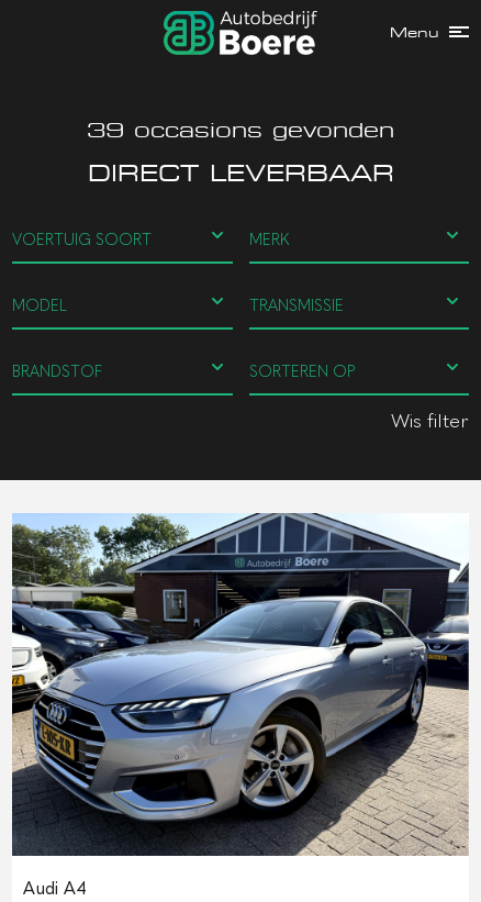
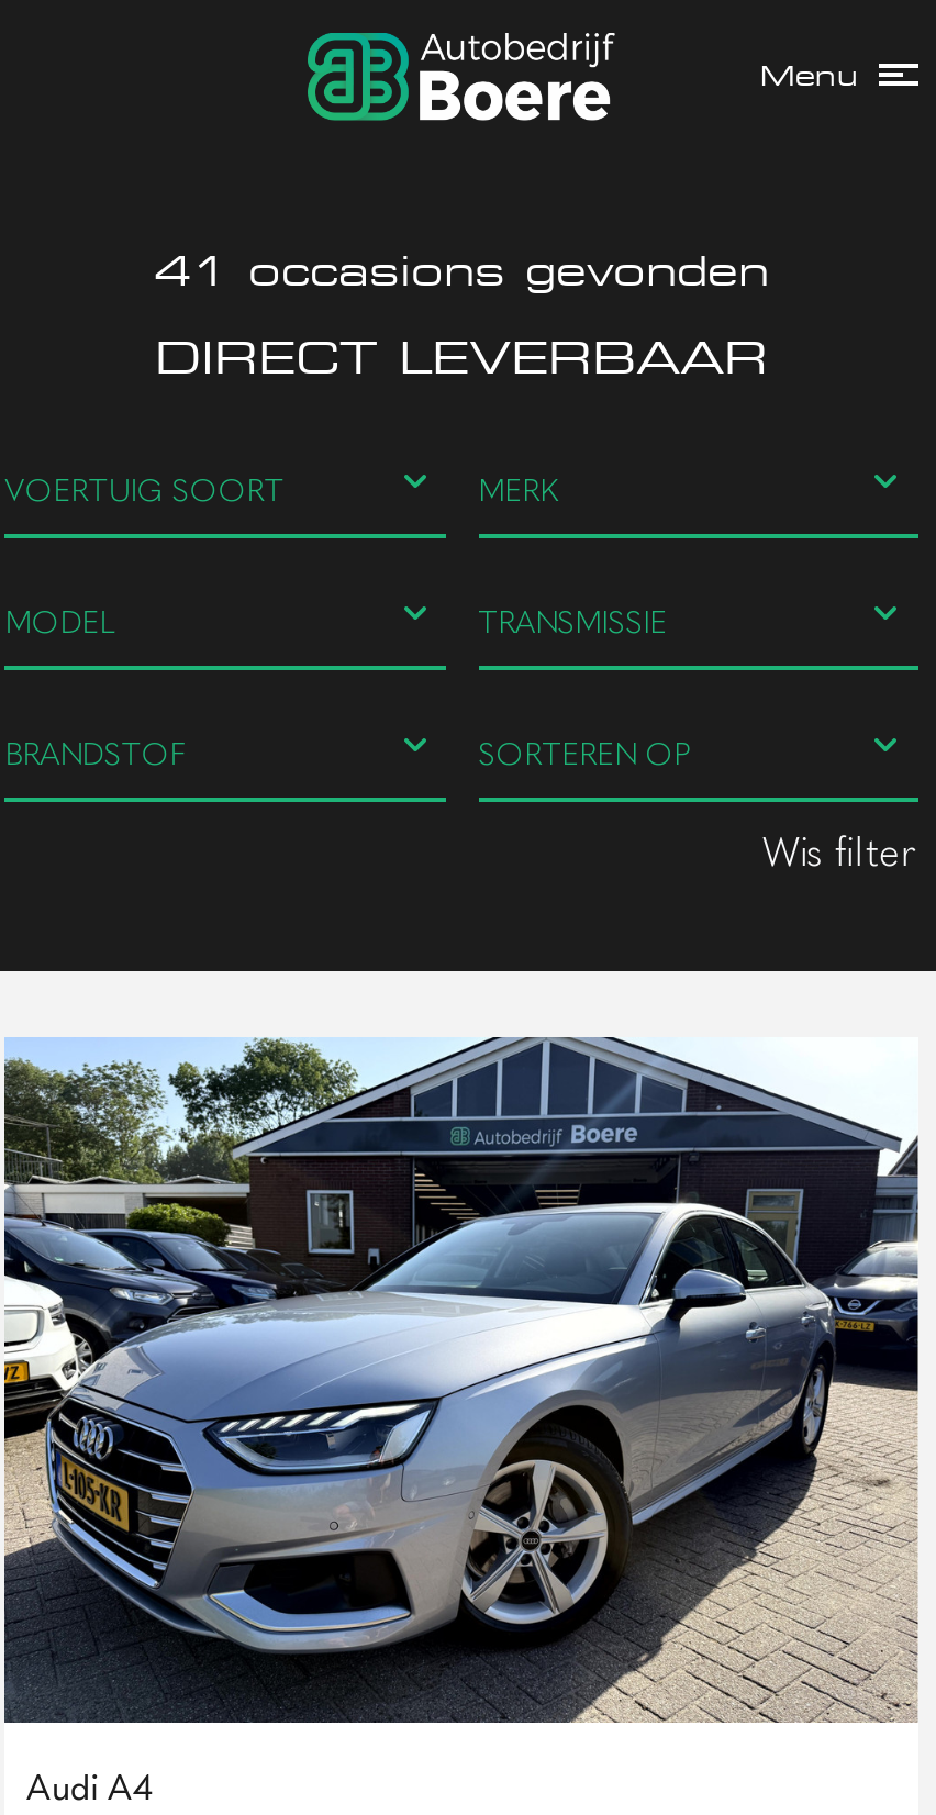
- 39 occasions gevonden
+ 41 occasions gevonden
